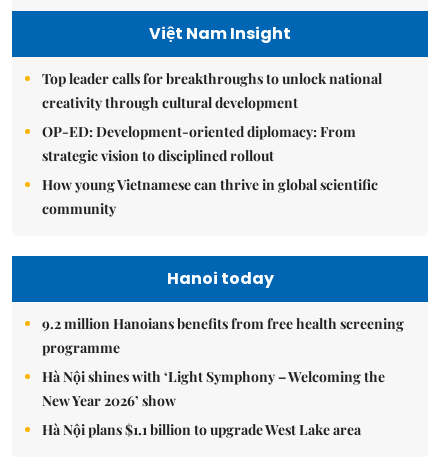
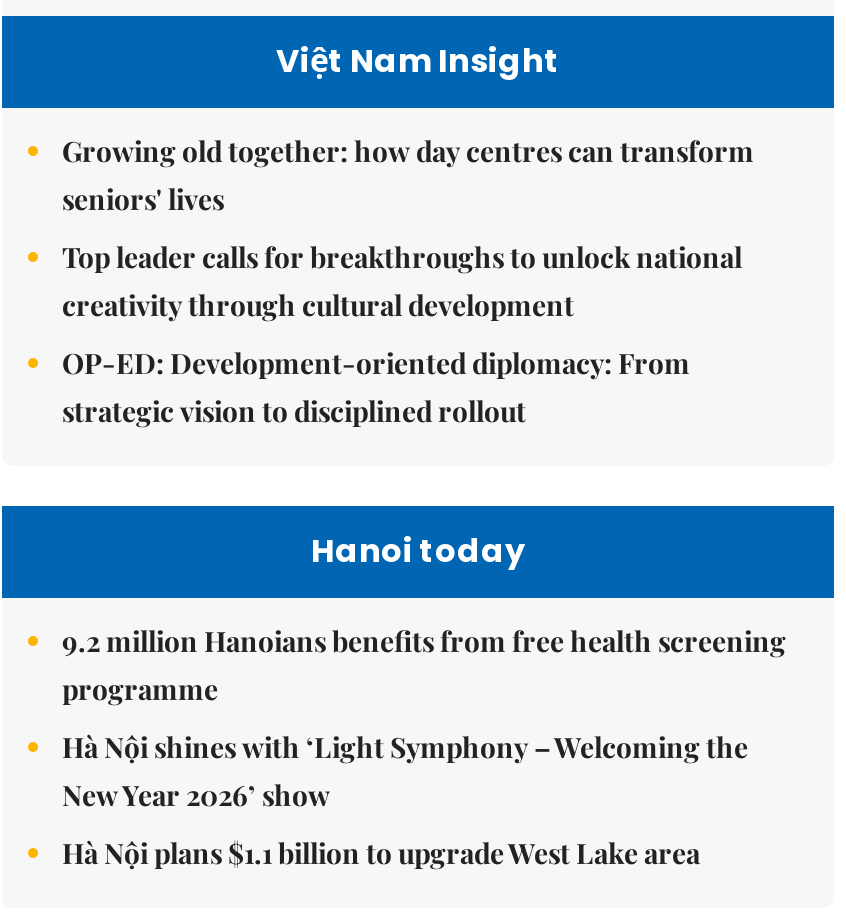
+ Growing old together: how day centres can transform
+ seniors' lives

moved down: Top leader calls for breakthroughs to unlock national | creativity through cultural development | OP-ED: Development-oriented diplomacy: From | strategic vision to disciplined rollout

- How young Vietnamese can thrive in global scientific
- community
